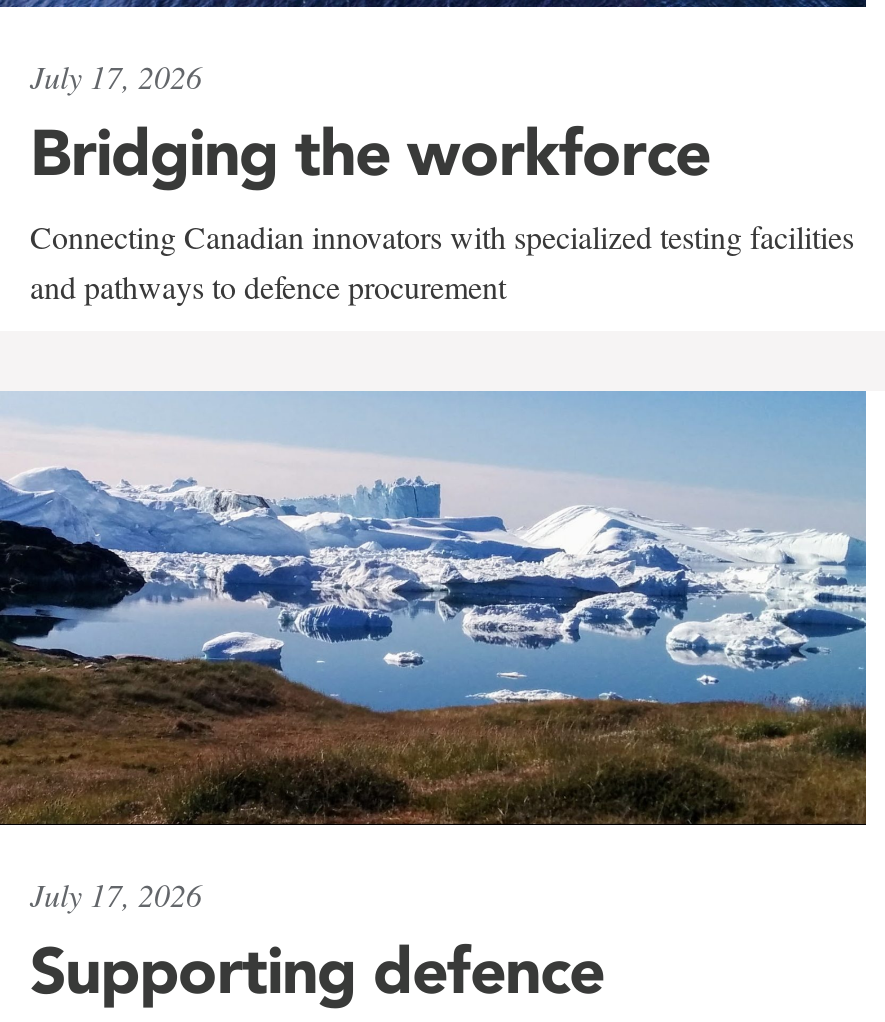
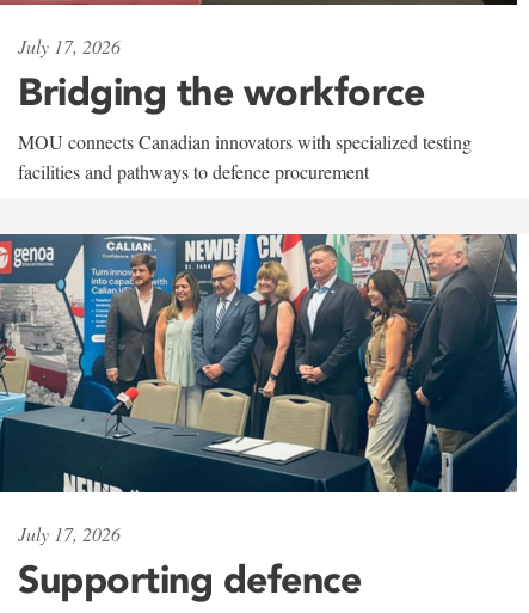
- Connecting Canadian innovators with specialized testing facilities
- and pathways to defence procurement
+ MOU connects Canadian innovators with specialized testing
+ facilities and pathways to defence procurement

- [image]
+ [image]
